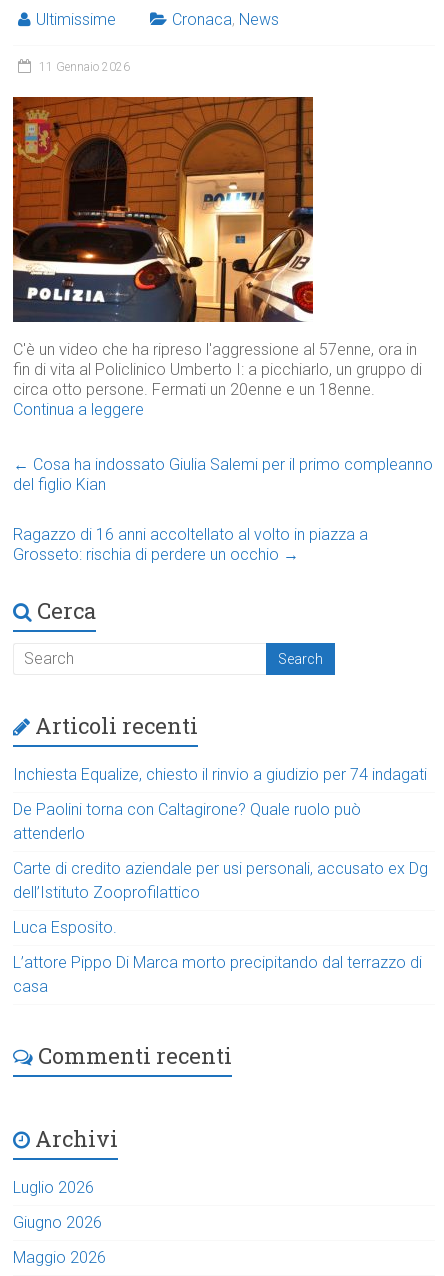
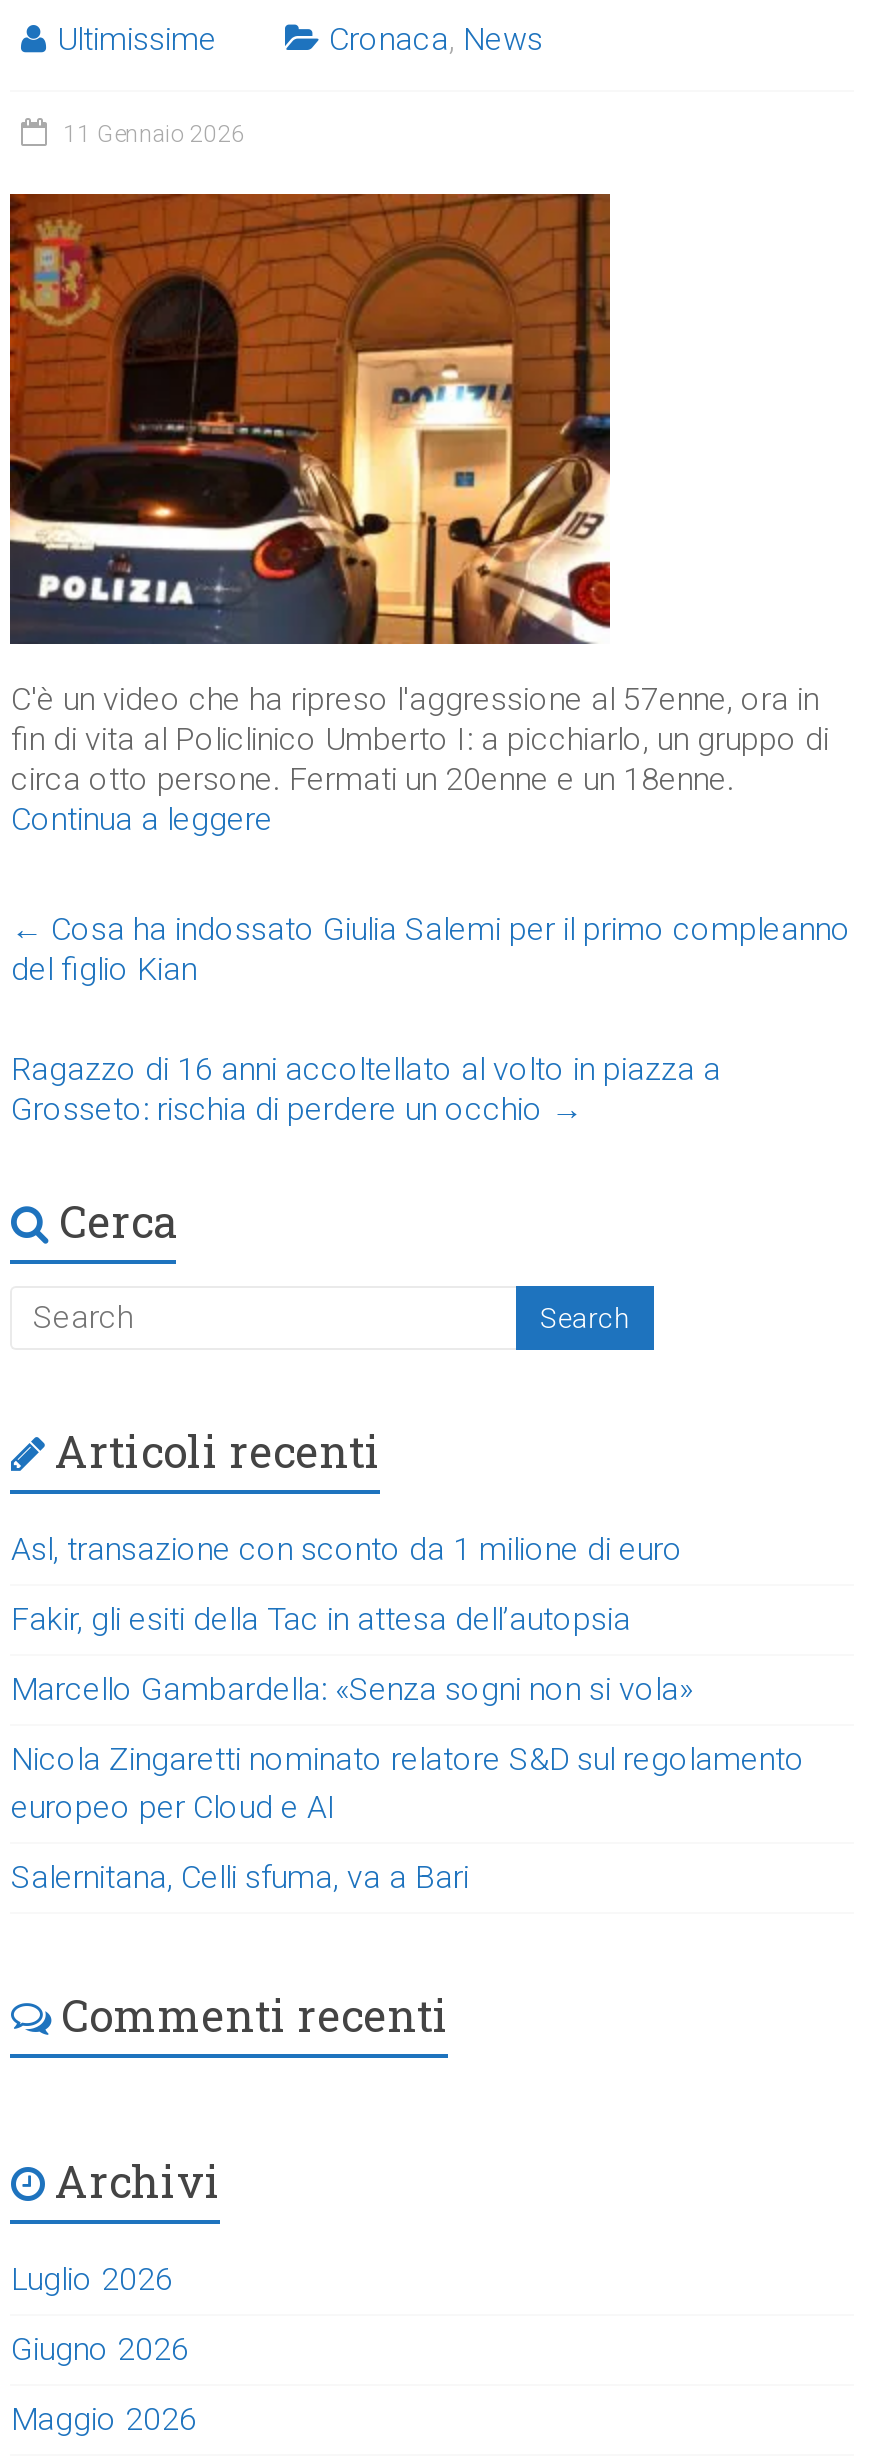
- Inchiesta Equalize, chiesto il rinvio a giudizio per 74 indagati
+ Asl, transazione con sconto da 1 milione di euro

- De Paolini torna con Caltagirone? Quale ruolo può
- attenderlo
+ Fakir, gli esiti della Tac in attesa dell’autopsia

- Carte di credito aziendale per usi personali, accusato ex Dg
- dell’Istituto Zooprofilattico
+ Marcello Gambardella: «Senza sogni non si vola»

- Luca Esposito.
+ Nicola Zingaretti nominato relatore S&D sul regolamento
+ europeo per Cloud e AI

- L’attore Pippo Di Marca morto precipitando dal terrazzo di
- casa
+ Salernitana, Celli sfuma, va a Bari
